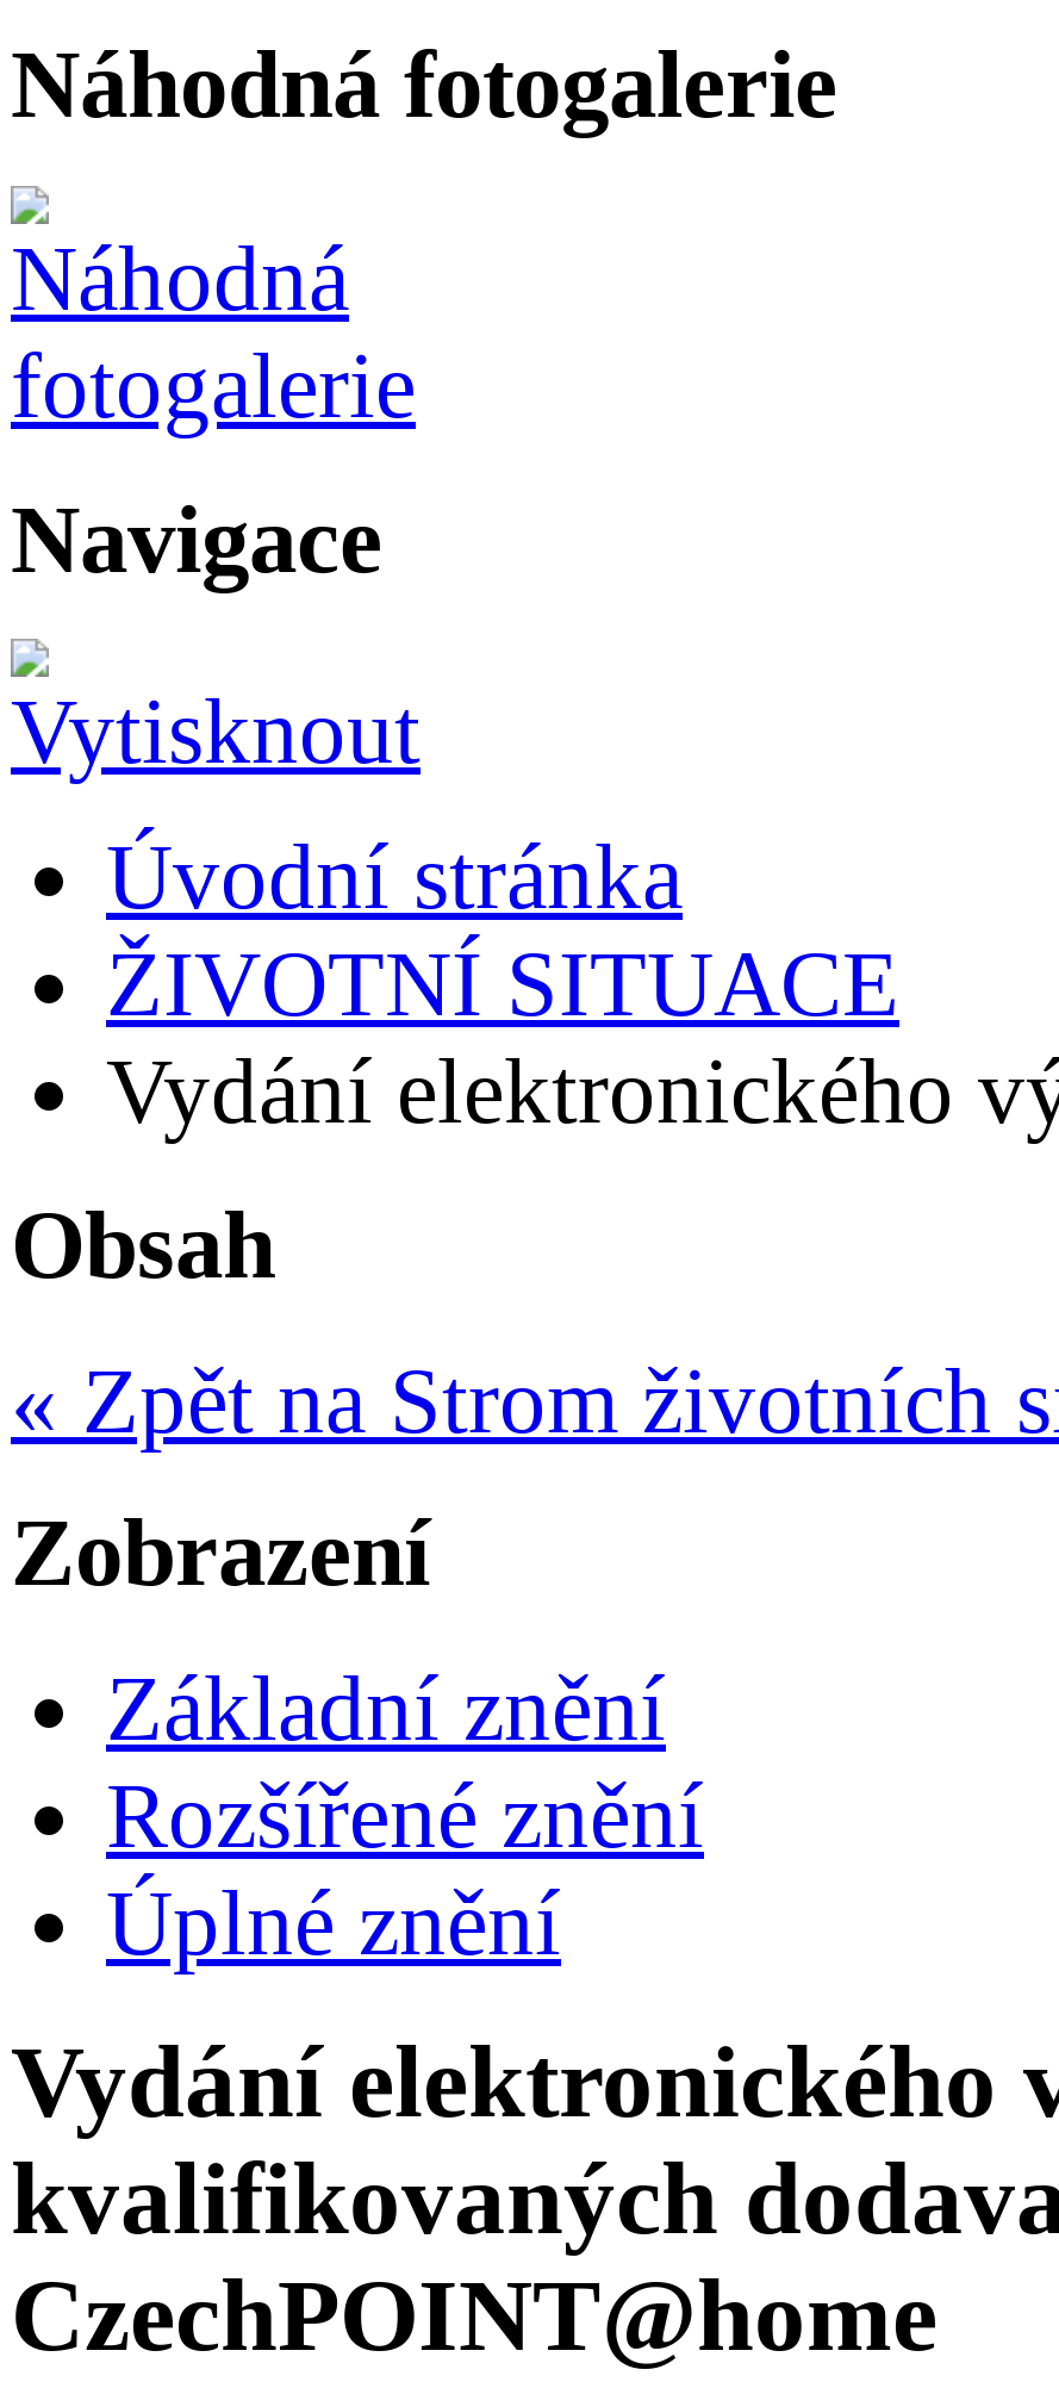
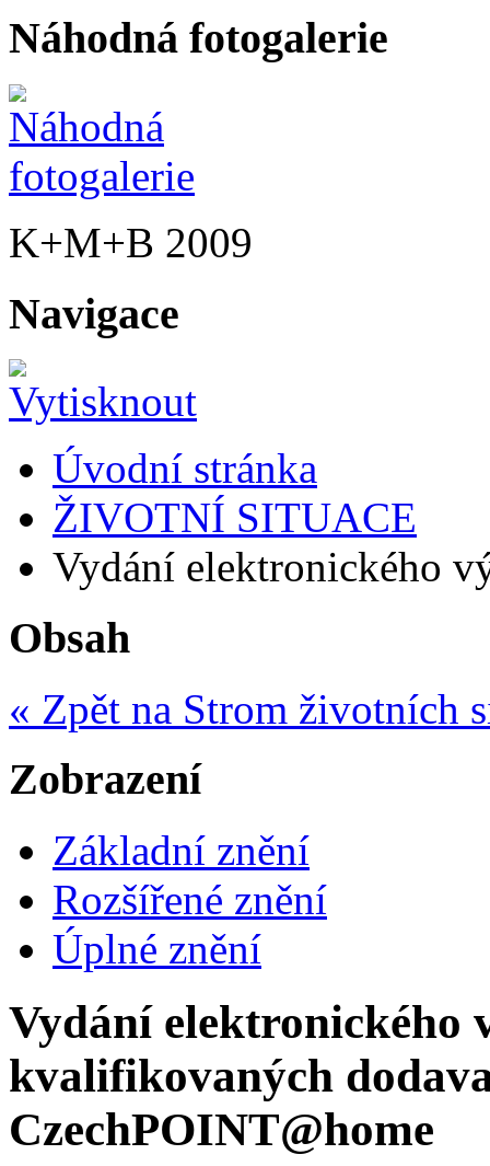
+ K+M+B 2009
